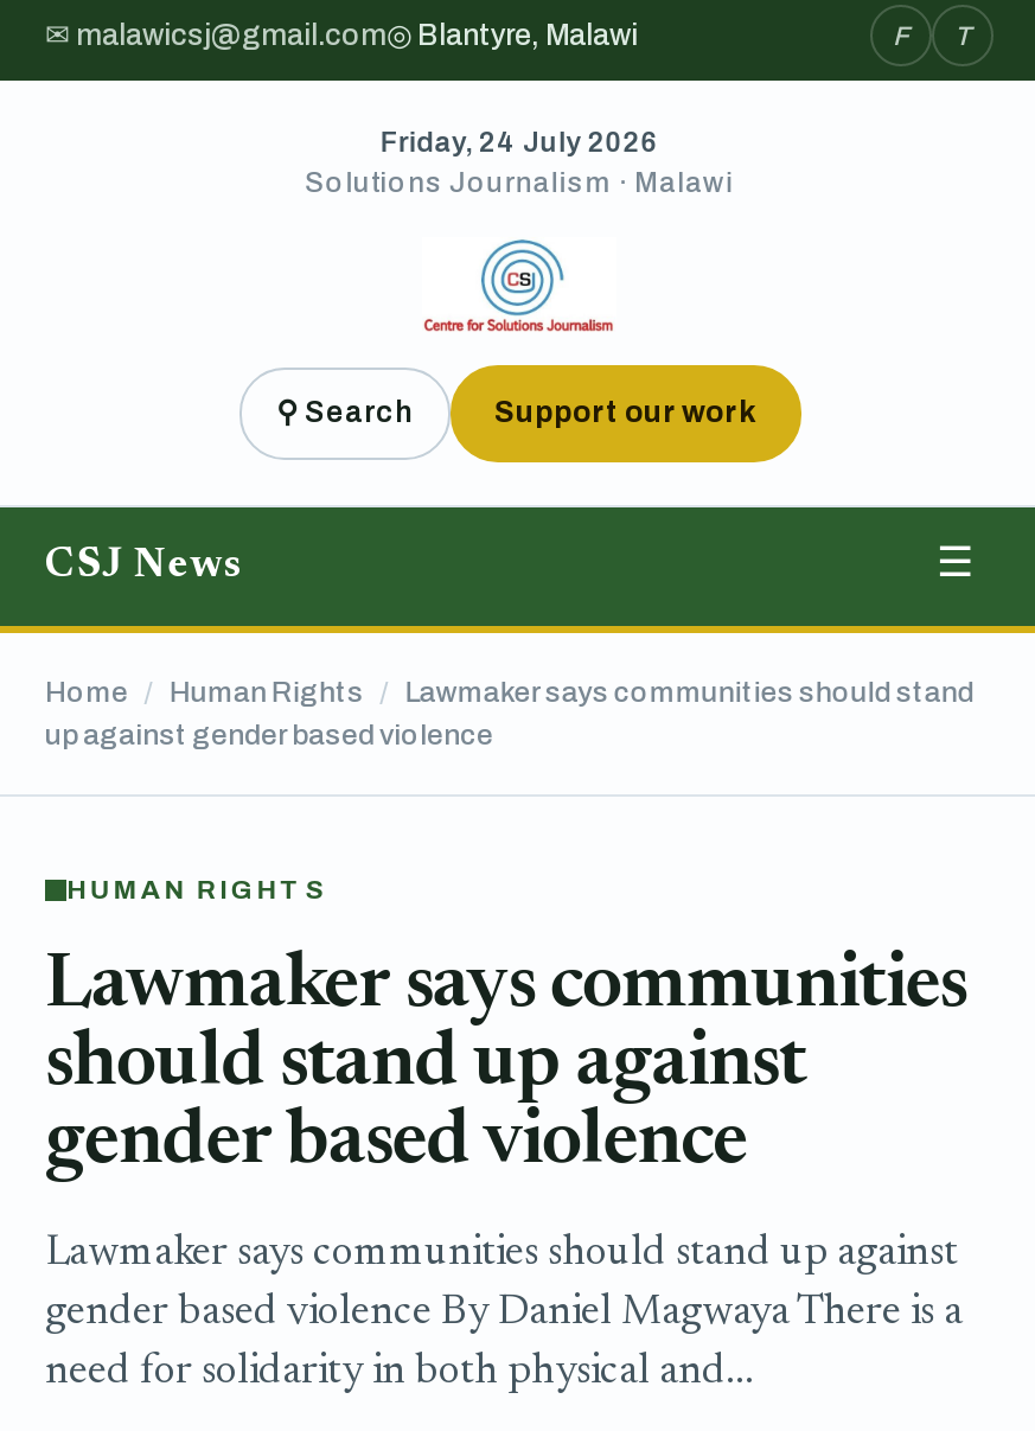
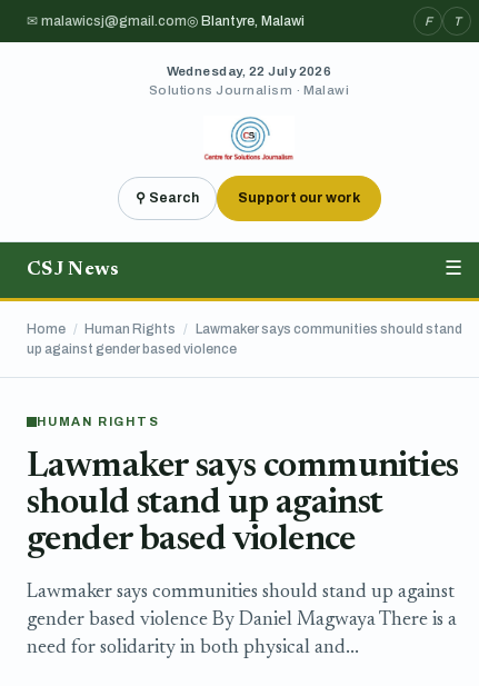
- Friday, 24 July 2026
+ Wednesday, 22 July 2026
